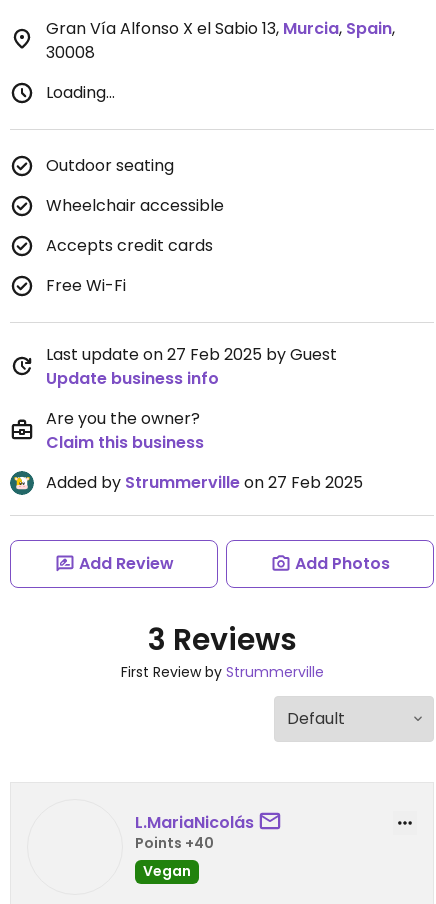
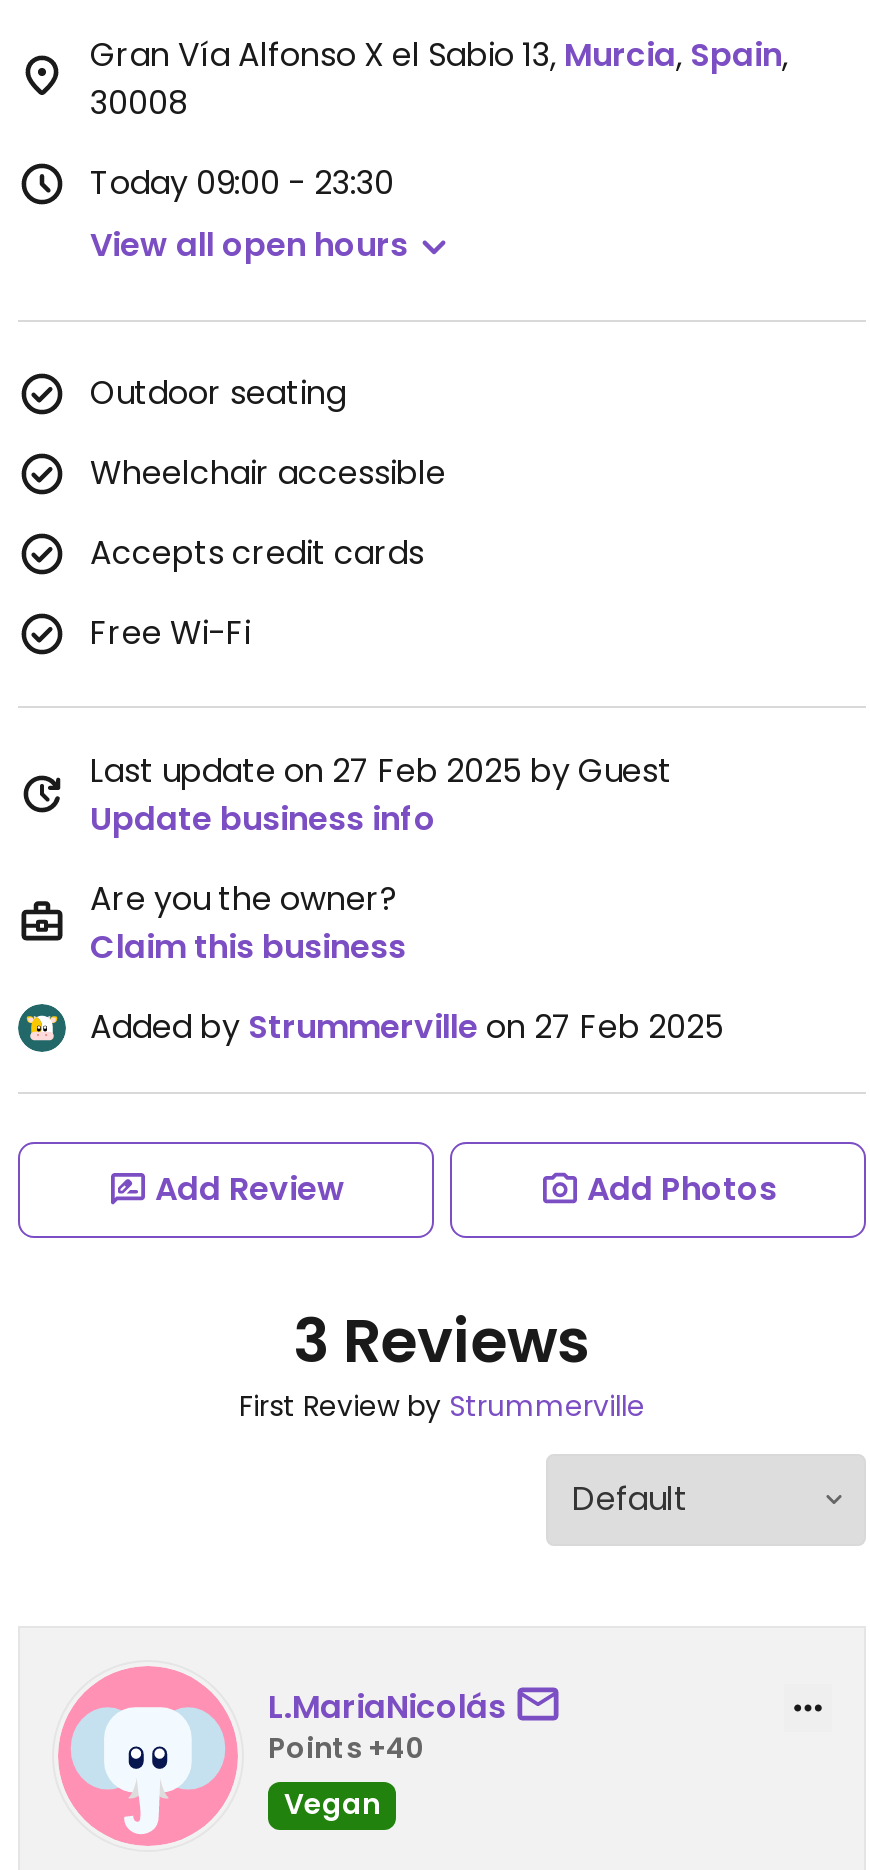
- Loading...
+ Today 09:00 - 23:30
+ View all open hours

+ [image]
